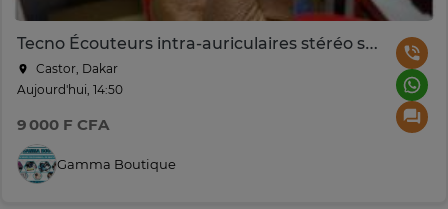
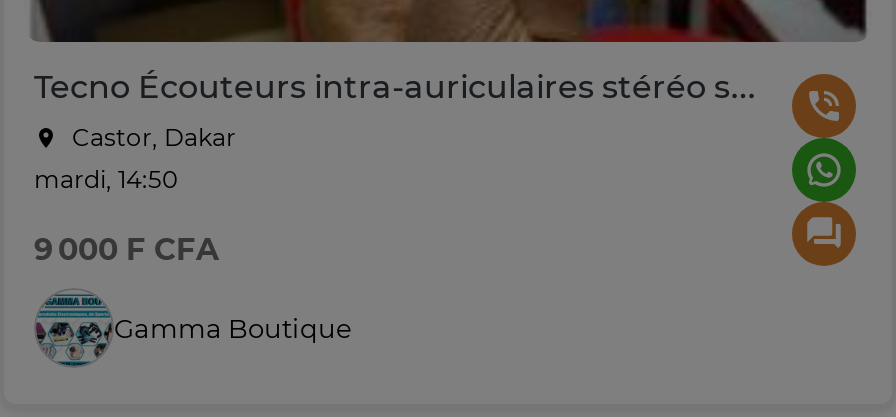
- Aujourd'hui, 14:50
+ mardi, 14:50
